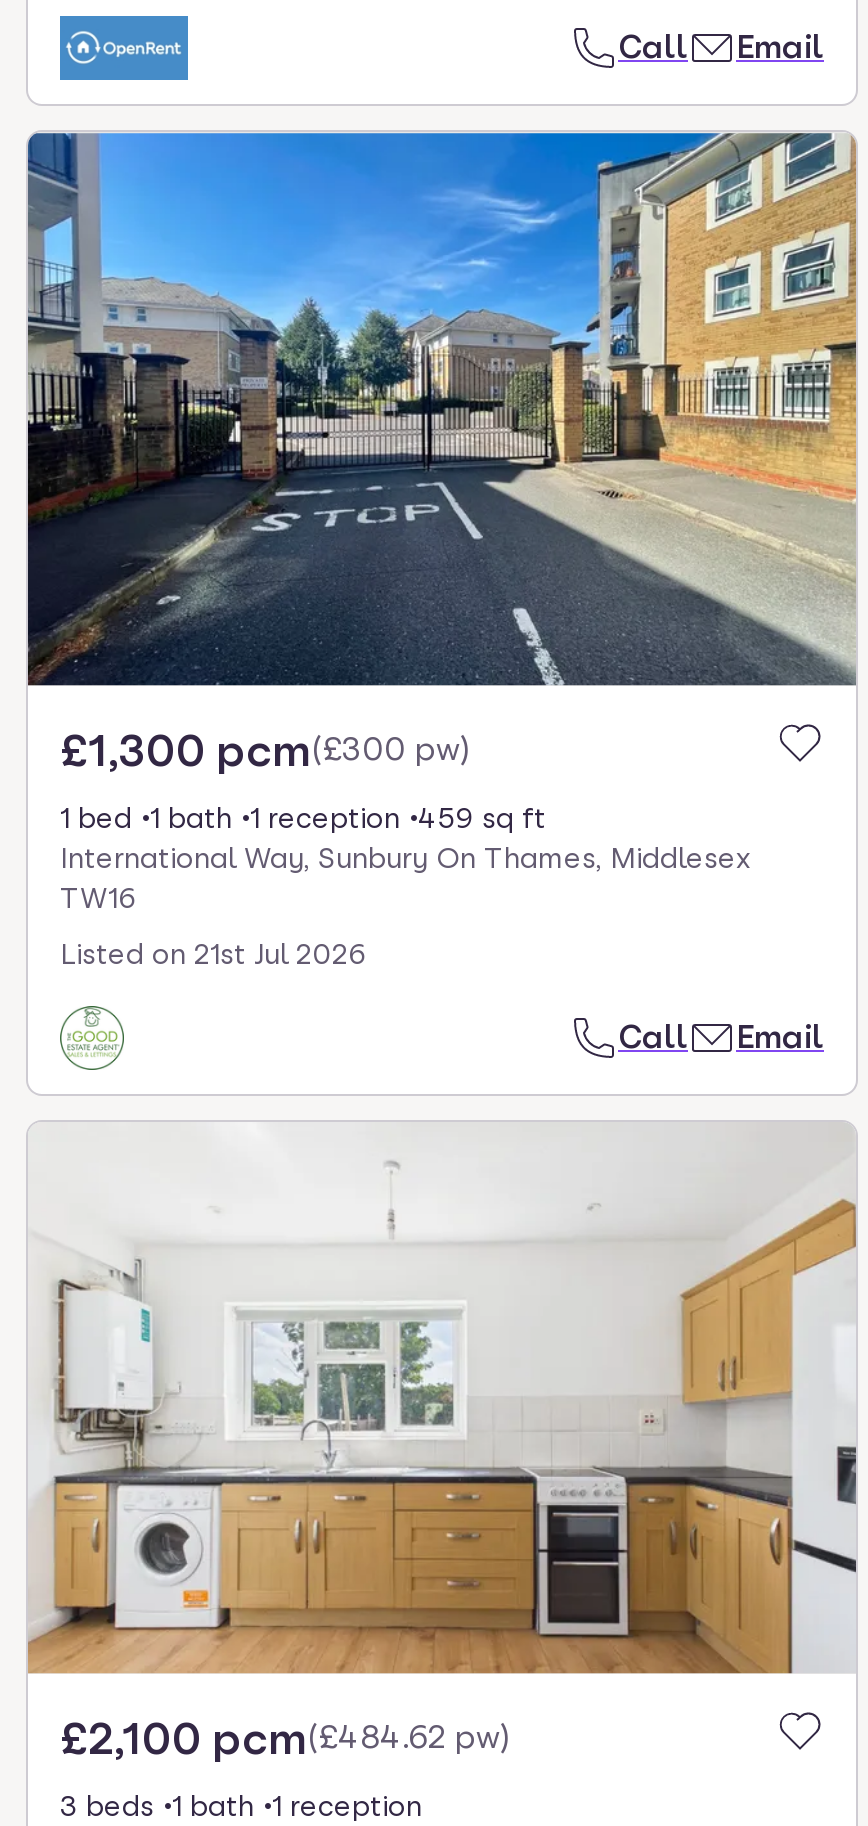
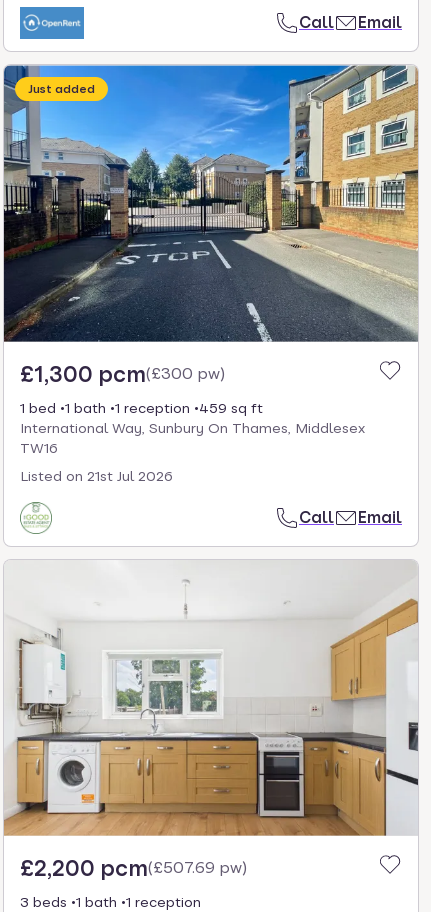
+ Just added

- £2,100 pcm(£484.62 pw)
+ £2,200 pcm(£507.69 pw)
